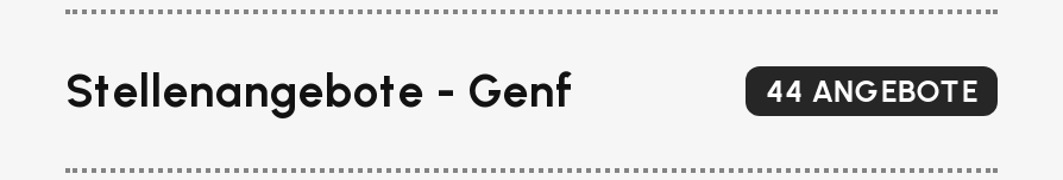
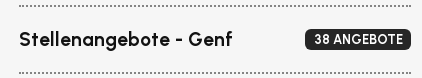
- 44 ANGEBOTE
+ 38 ANGEBOTE
